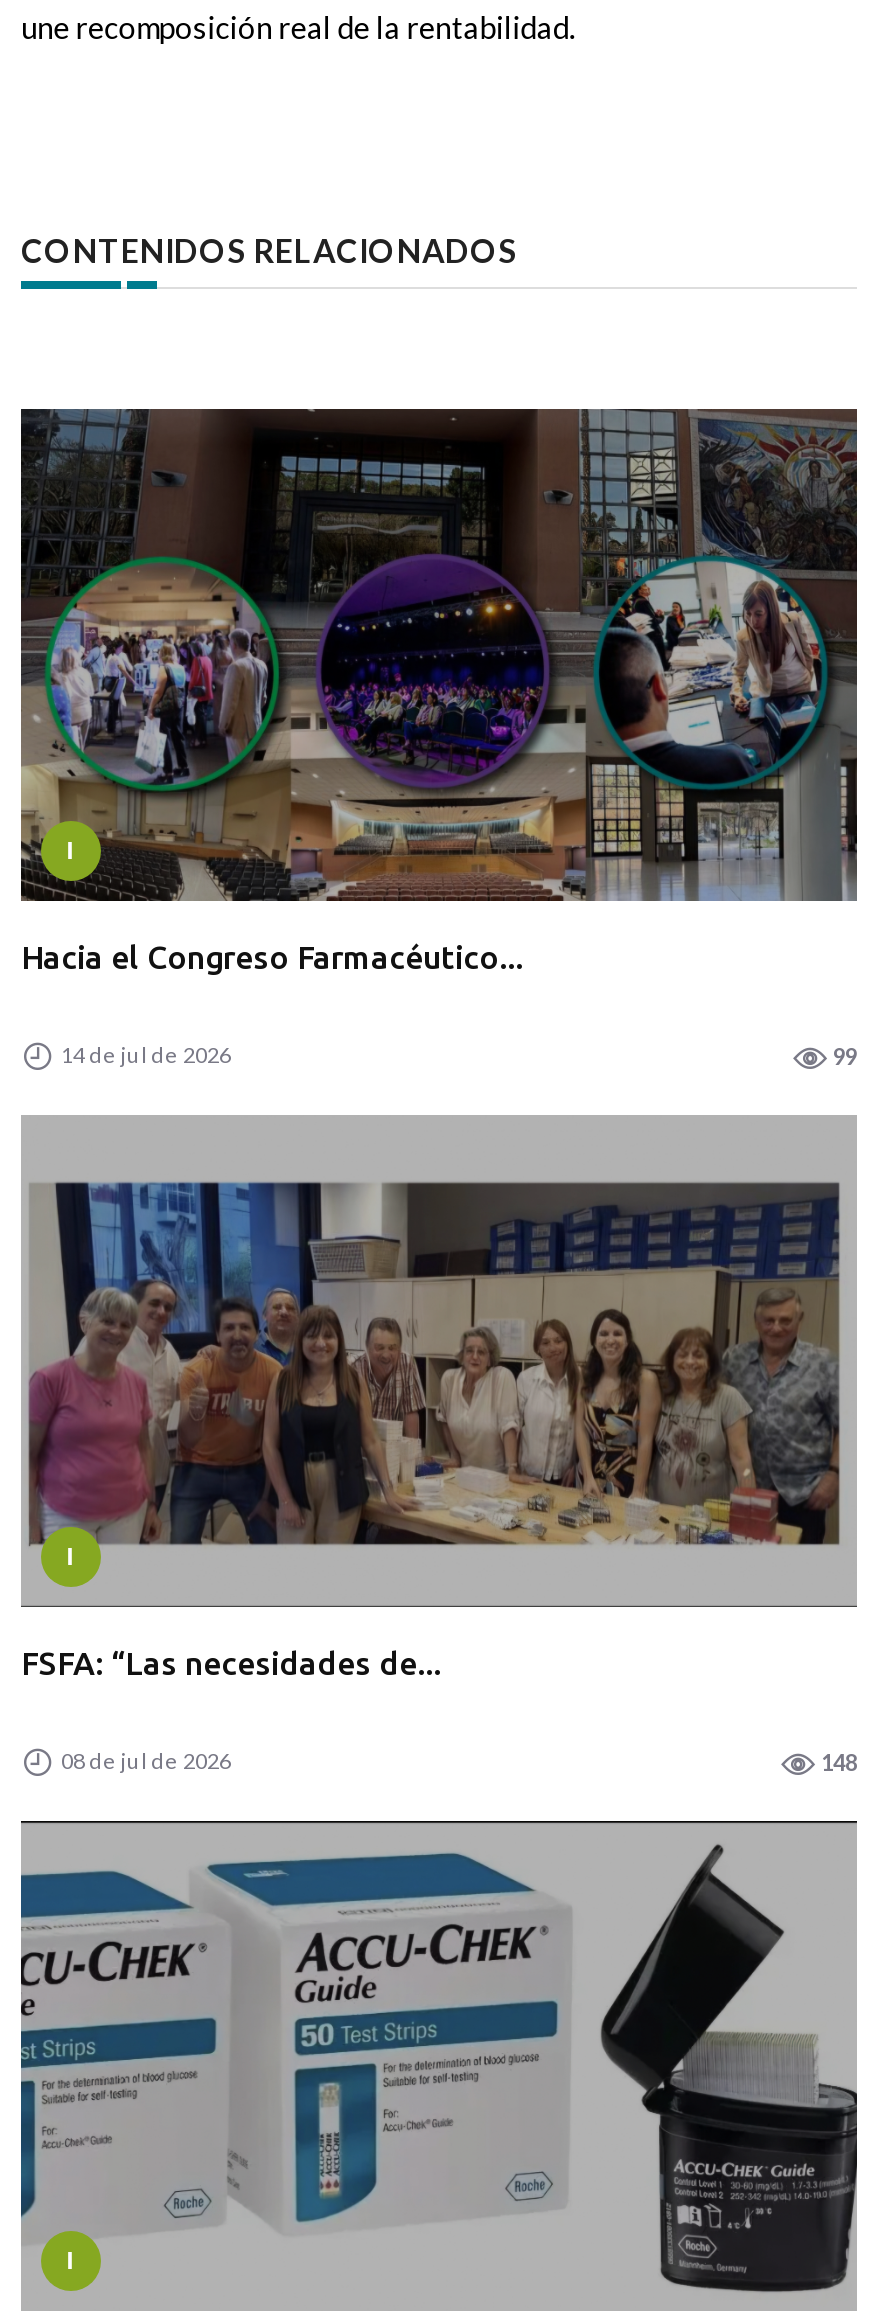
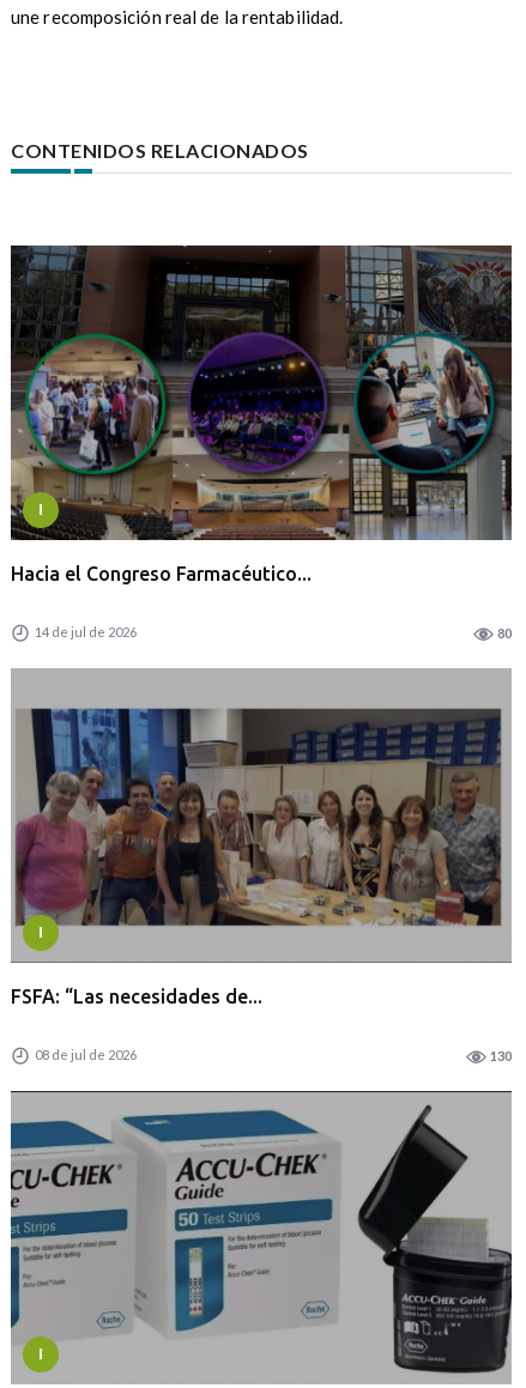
- 99
+ 80

- 148
+ 130
